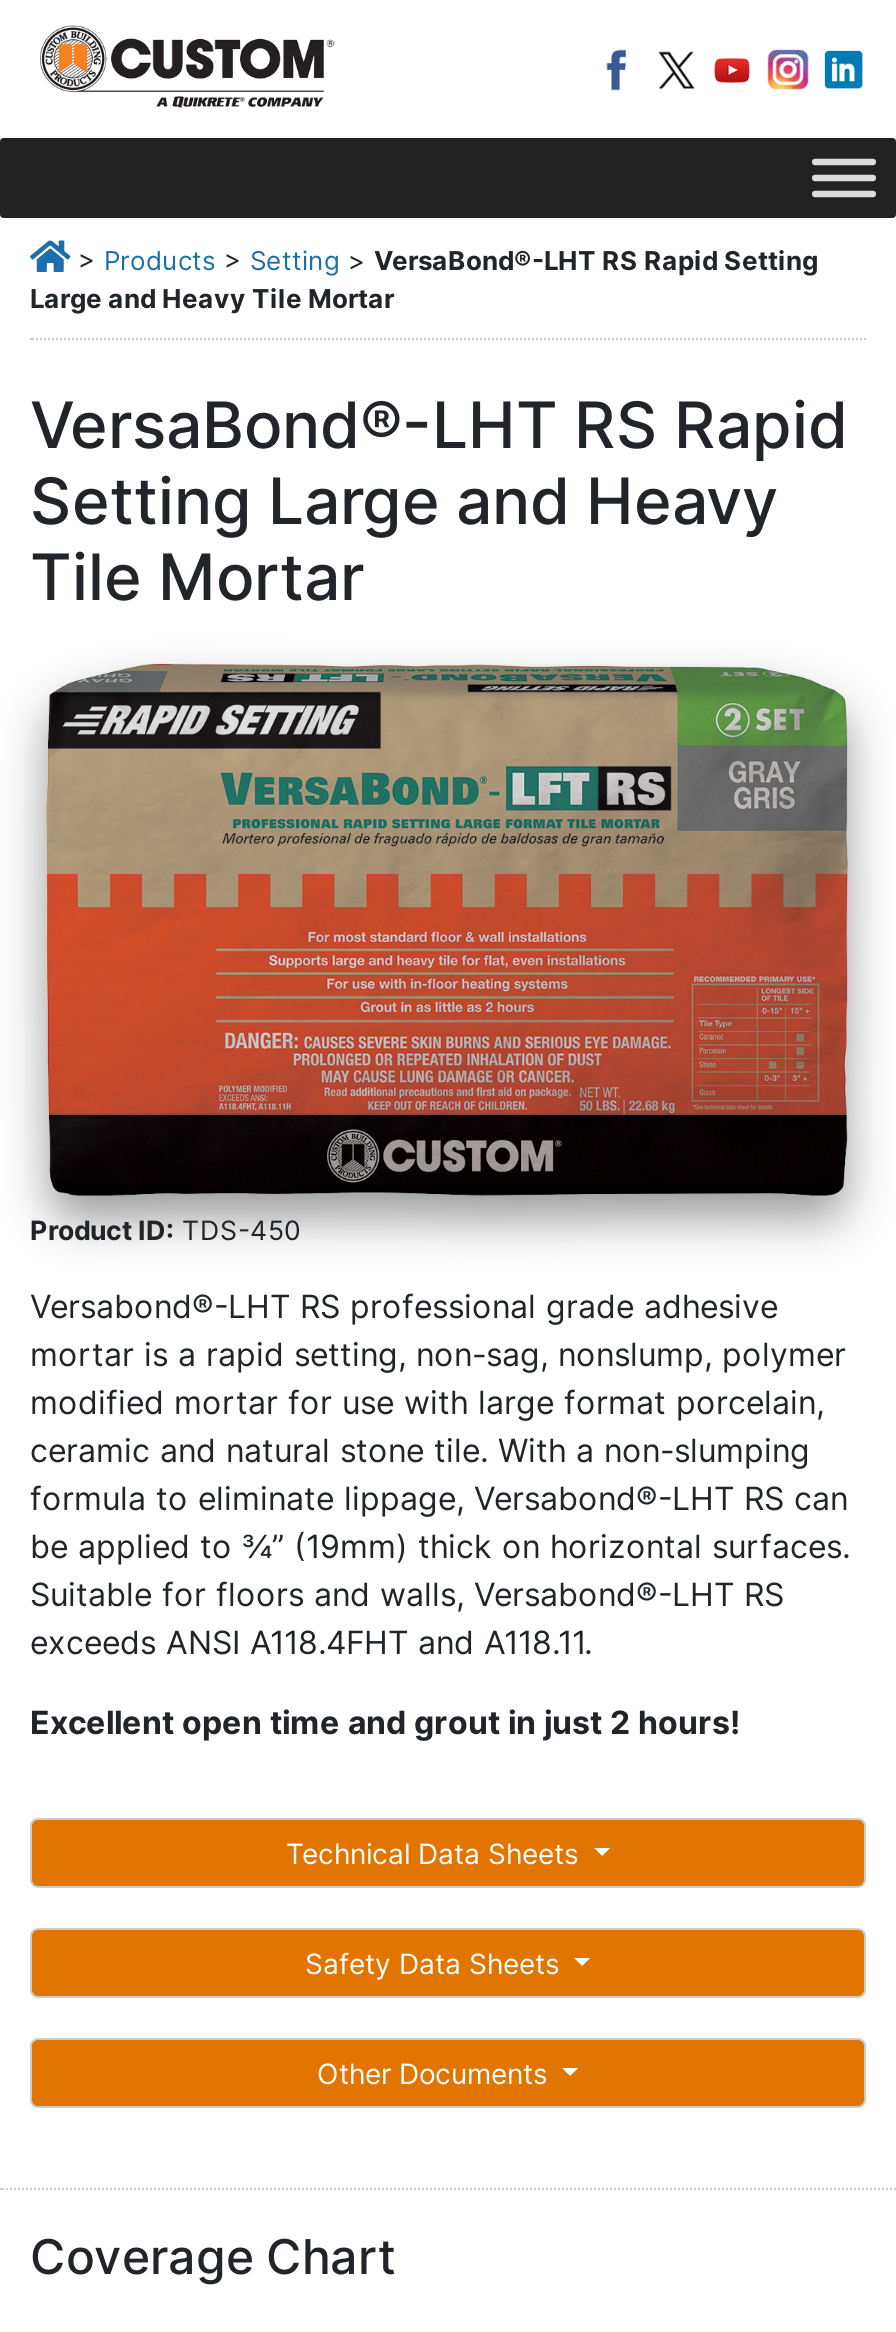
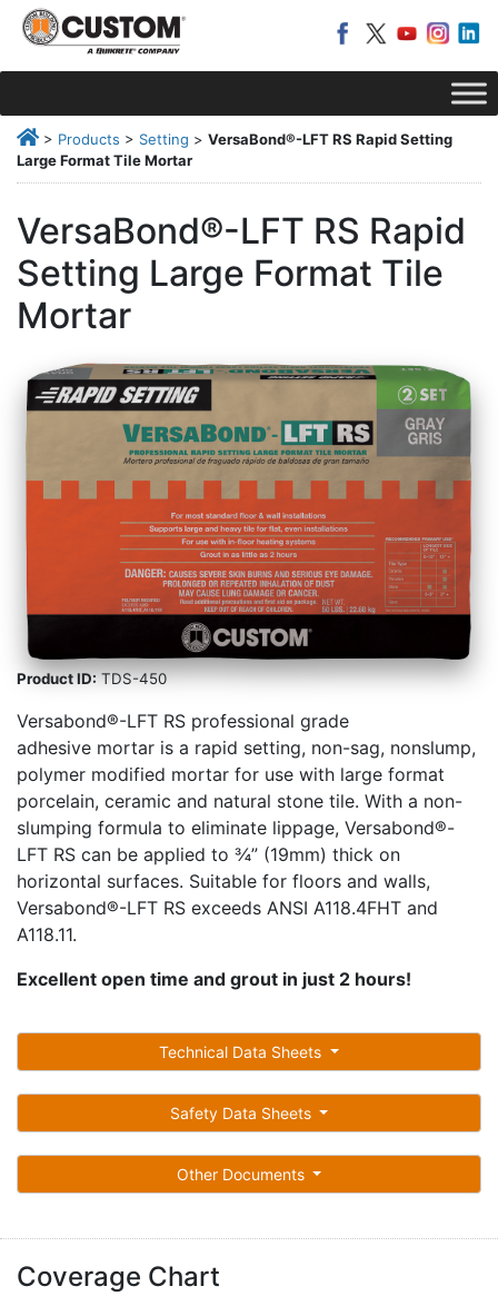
- > Products > Setting > VersaBond®-LHT RS Rapid Setting
- Large and Heavy Tile Mortar
+ > Products > Setting > VersaBond®-LFT RS Rapid Setting
+ Large Format Tile Mortar

- VersaBond®-LHT RS Rapid
- Setting Large and Heavy
- Tile Mortar
+ VersaBond®-LFT RS Rapid
+ Setting Large Format Tile
+ Mortar

- Versabond®-LHT RS professional grade adhesive
- mortar is a rapid setting, non-sag, nonslump, polymer
- modified mortar for use with large format porcelain,
- ceramic and natural stone tile. With a non-slumping
- formula to eliminate lippage, Versabond®-LHT RS can
- be applied to ¾” (19mm) thick on horizontal surfaces.
- Suitable for floors and walls, Versabond®-LHT RS
- exceeds ANSI A118.4FHT and A118.11.
+ Versabond®-LFT RS professional grade
+ adhesive mortar is a rapid setting, non-sag, nonslump,
+ polymer modified mortar for use with large format
+ porcelain, ceramic and natural stone tile. With a non-
+ slumping formula to eliminate lippage, Versabond®-
+ LFT RS can be applied to ¾” (19mm) thick on
+ horizontal surfaces. Suitable for floors and walls,
+ Versabond®-LFT RS exceeds ANSI A118.4FHT and
+ A118.11.
